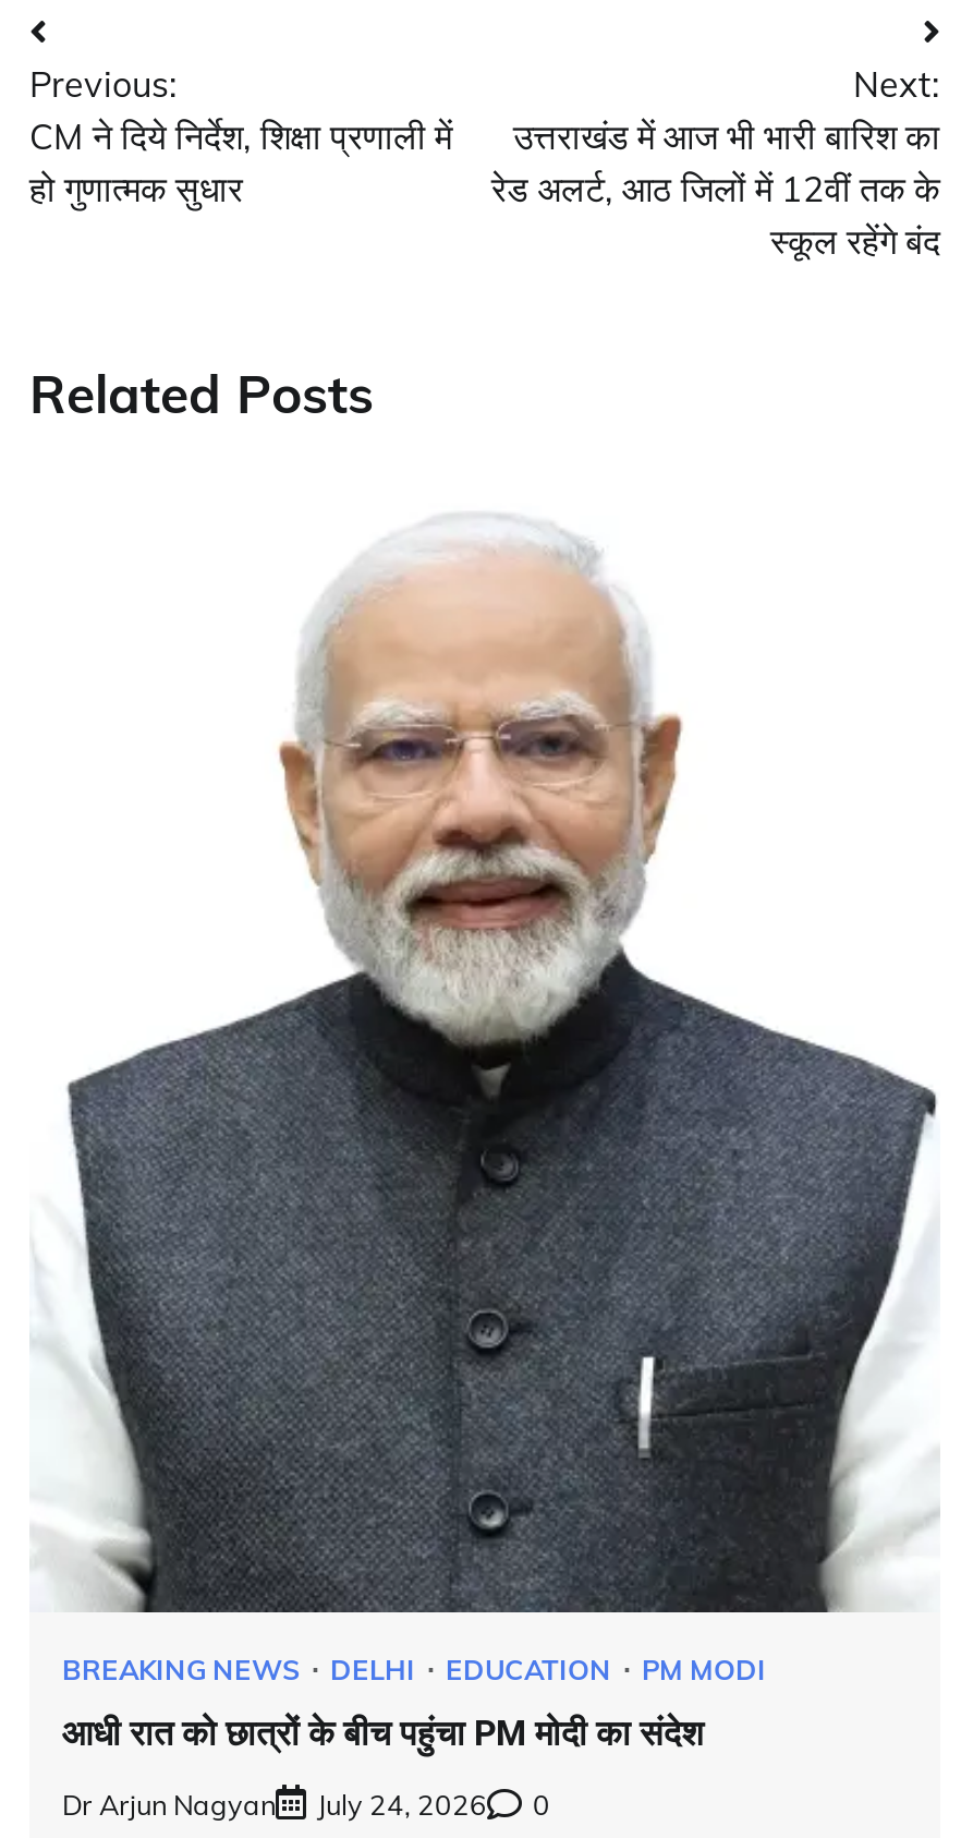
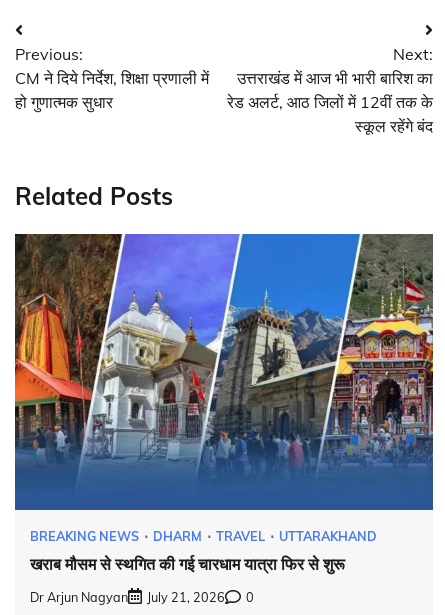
- [image]
- DELHI
- EDUCATION
- PM MODI
+ [image]
+ DHARM
+ TRAVEL
+ UTTARAKHAND

- आधी रात को छात्रों के बीच पहुंचा PM मोदी का संदेश
+ खराब मौसम से स्थगित की गई चारधाम यात्रा फिर से शुरू

- Dr Arjun Nagyan July 24, 2026 0
+ Dr Arjun Nagyan July 21, 2026 0
